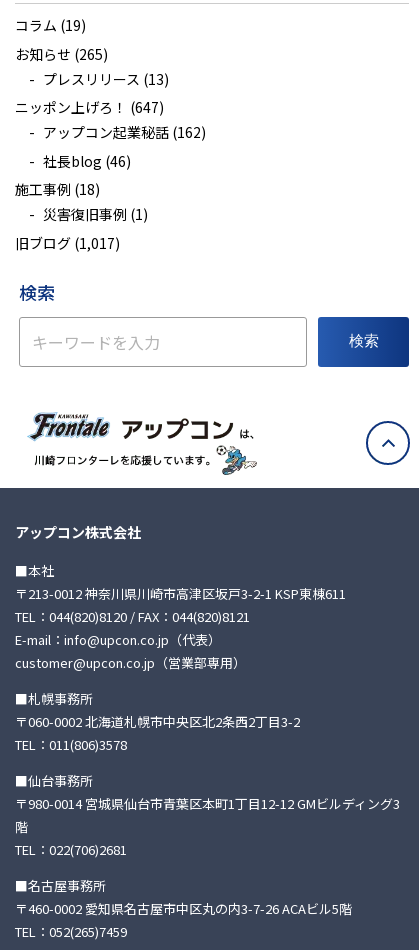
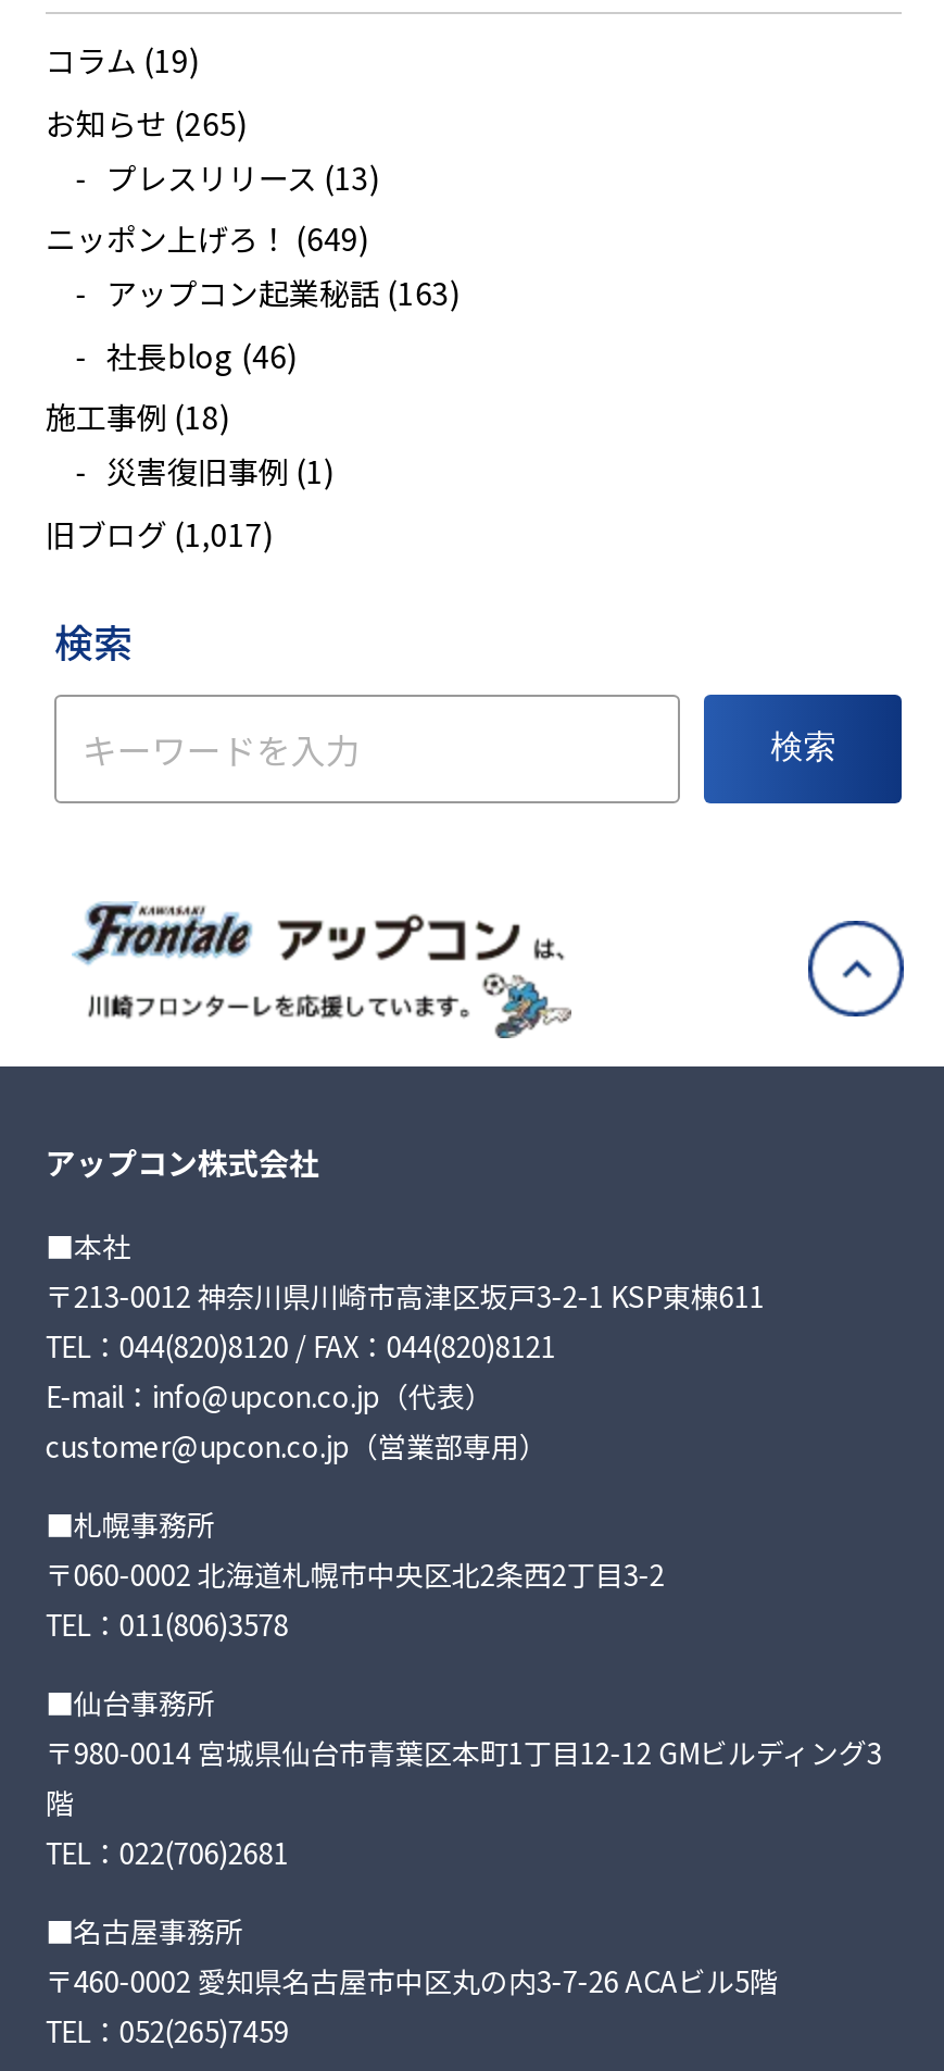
- ニッポン上げろ！(647)
+ ニッポン上げろ！(649)

- アップコン起業秘話(162)
+ アップコン起業秘話(163)
